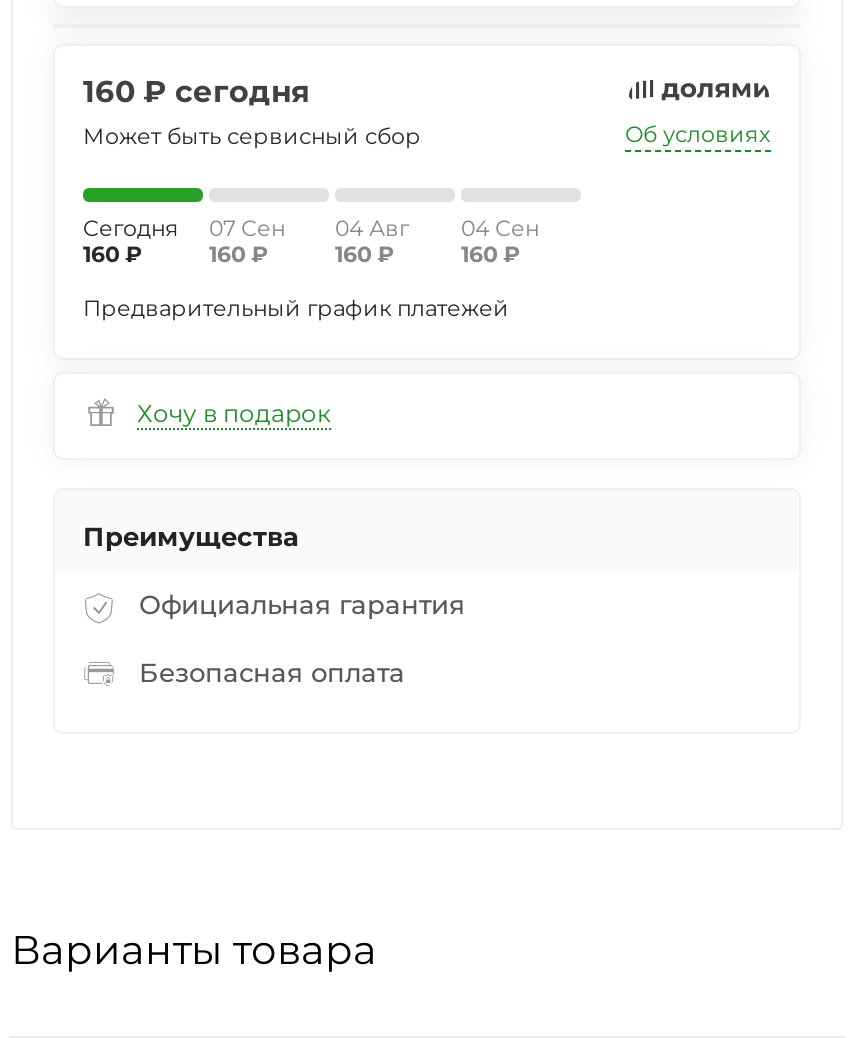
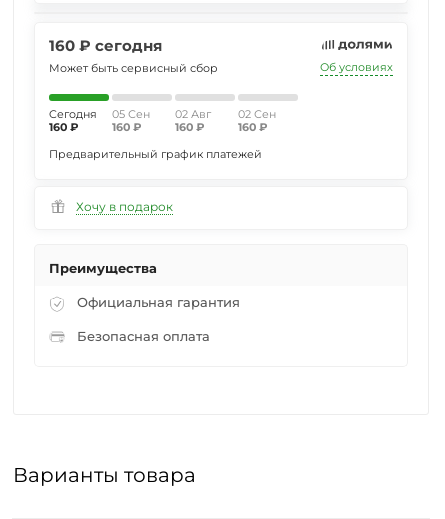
- 07 Сен
+ 05 Сен

- 04 Авг
+ 02 Авг

- 04 Сен
+ 02 Сен
